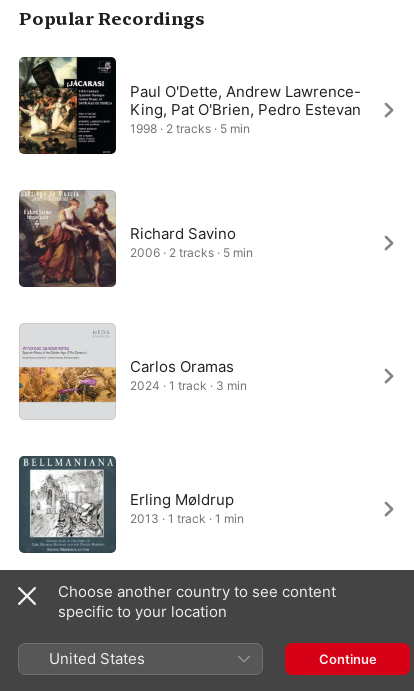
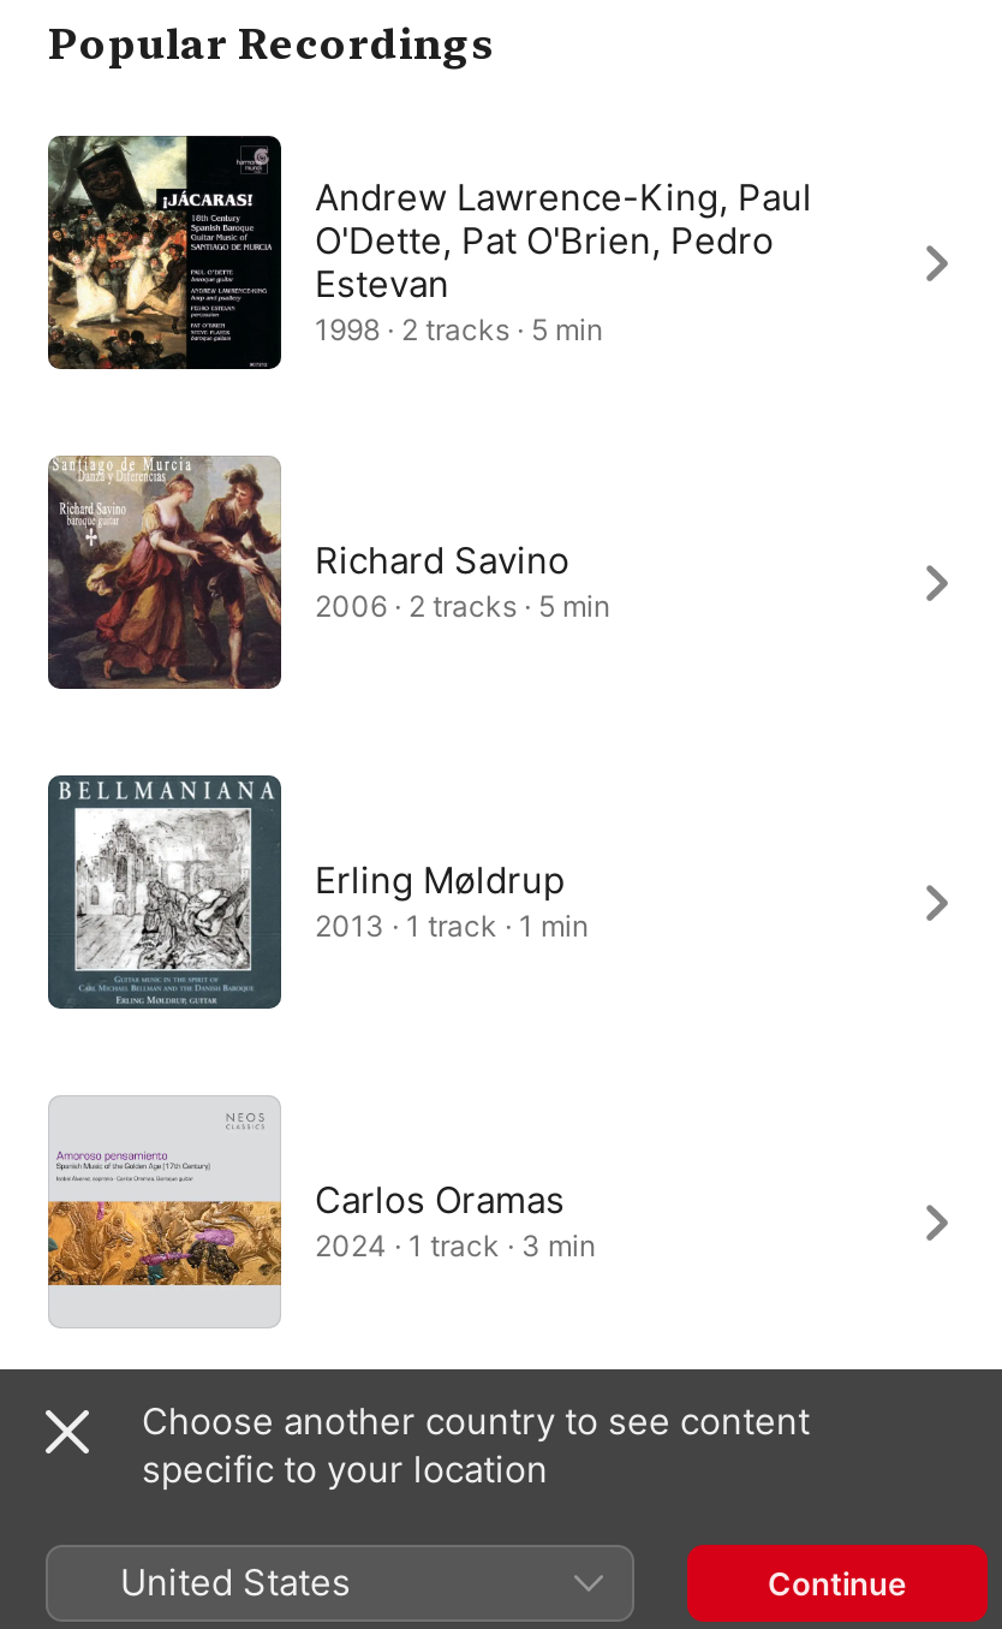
- Paul O'Dette, Andrew Lawrence-
- King, Pat O'Brien, Pedro Estevan
+ Andrew Lawrence-King, Paul
+ O'Dette, Pat O'Brien, Pedro
+ Estevan

moved down: [image] | Carlos Oramas | 2024 · 1 track · 3 min

moved up: [image] | Erling Møldrup | 2013 · 1 track · 1 min
